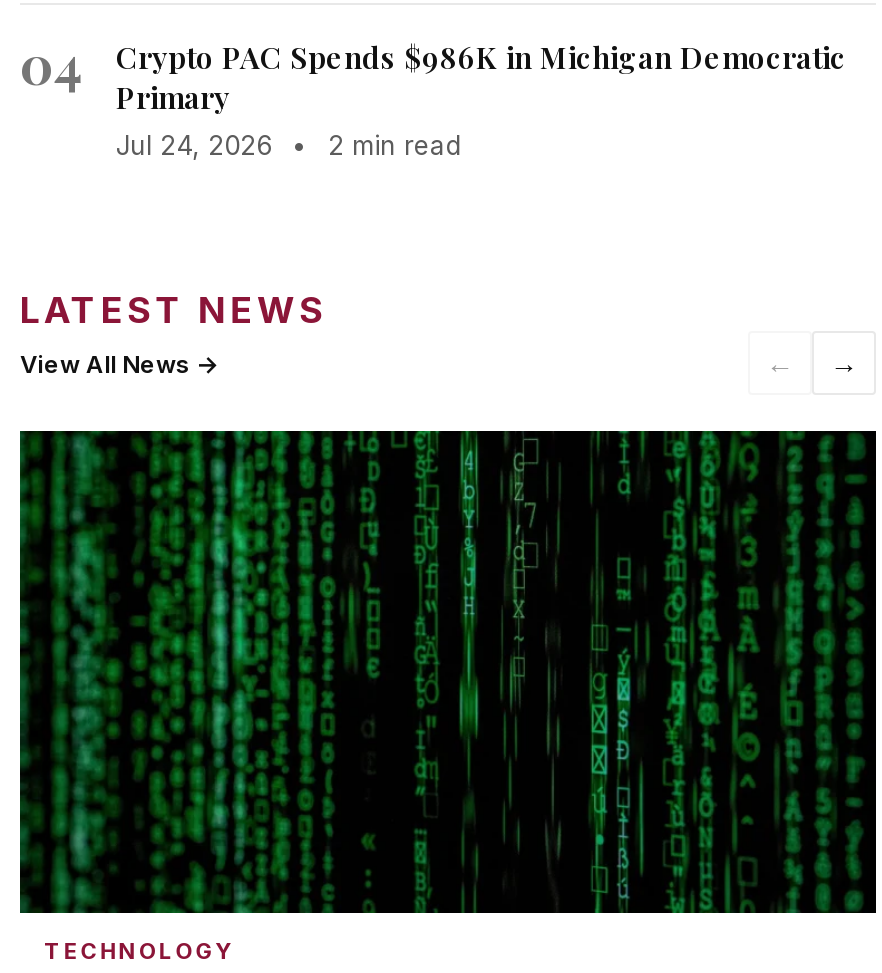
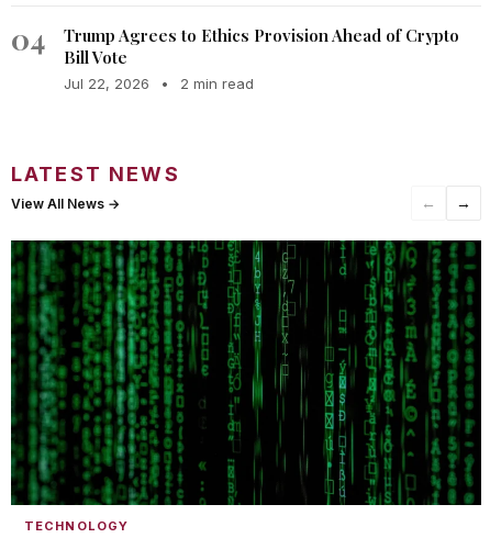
- Crypto PAC Spends $986K in Michigan Democratic
- Primary
- Jul 24, 2026 • 2 min read
+ Trump Agrees to Ethics Provision Ahead of Crypto
+ Bill Vote
+ Jul 22, 2026 • 2 min read
